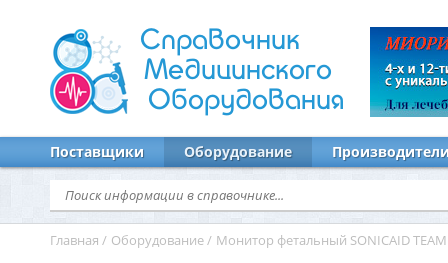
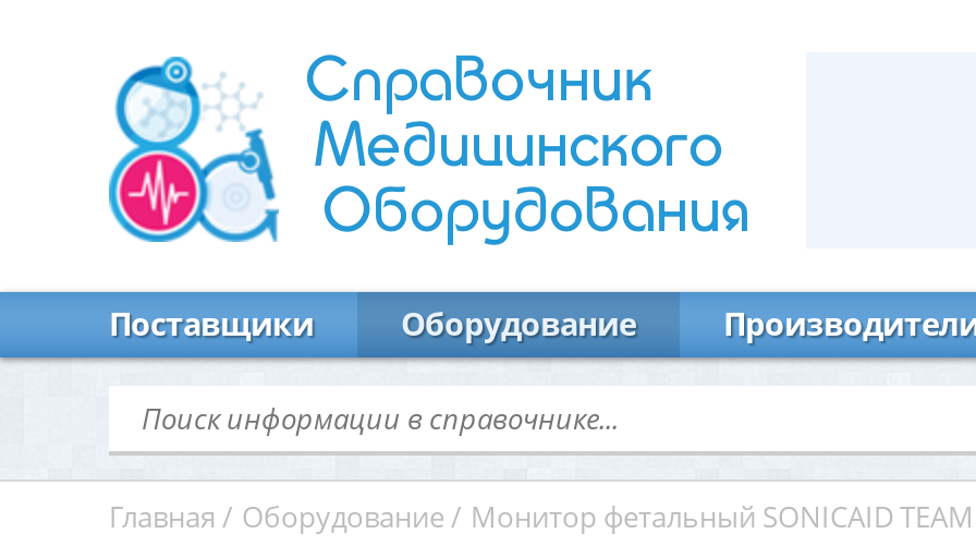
- [image]
